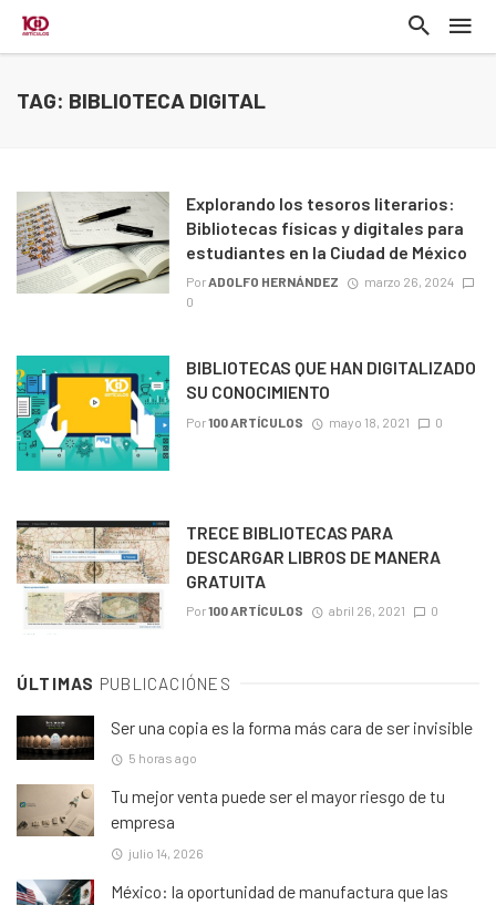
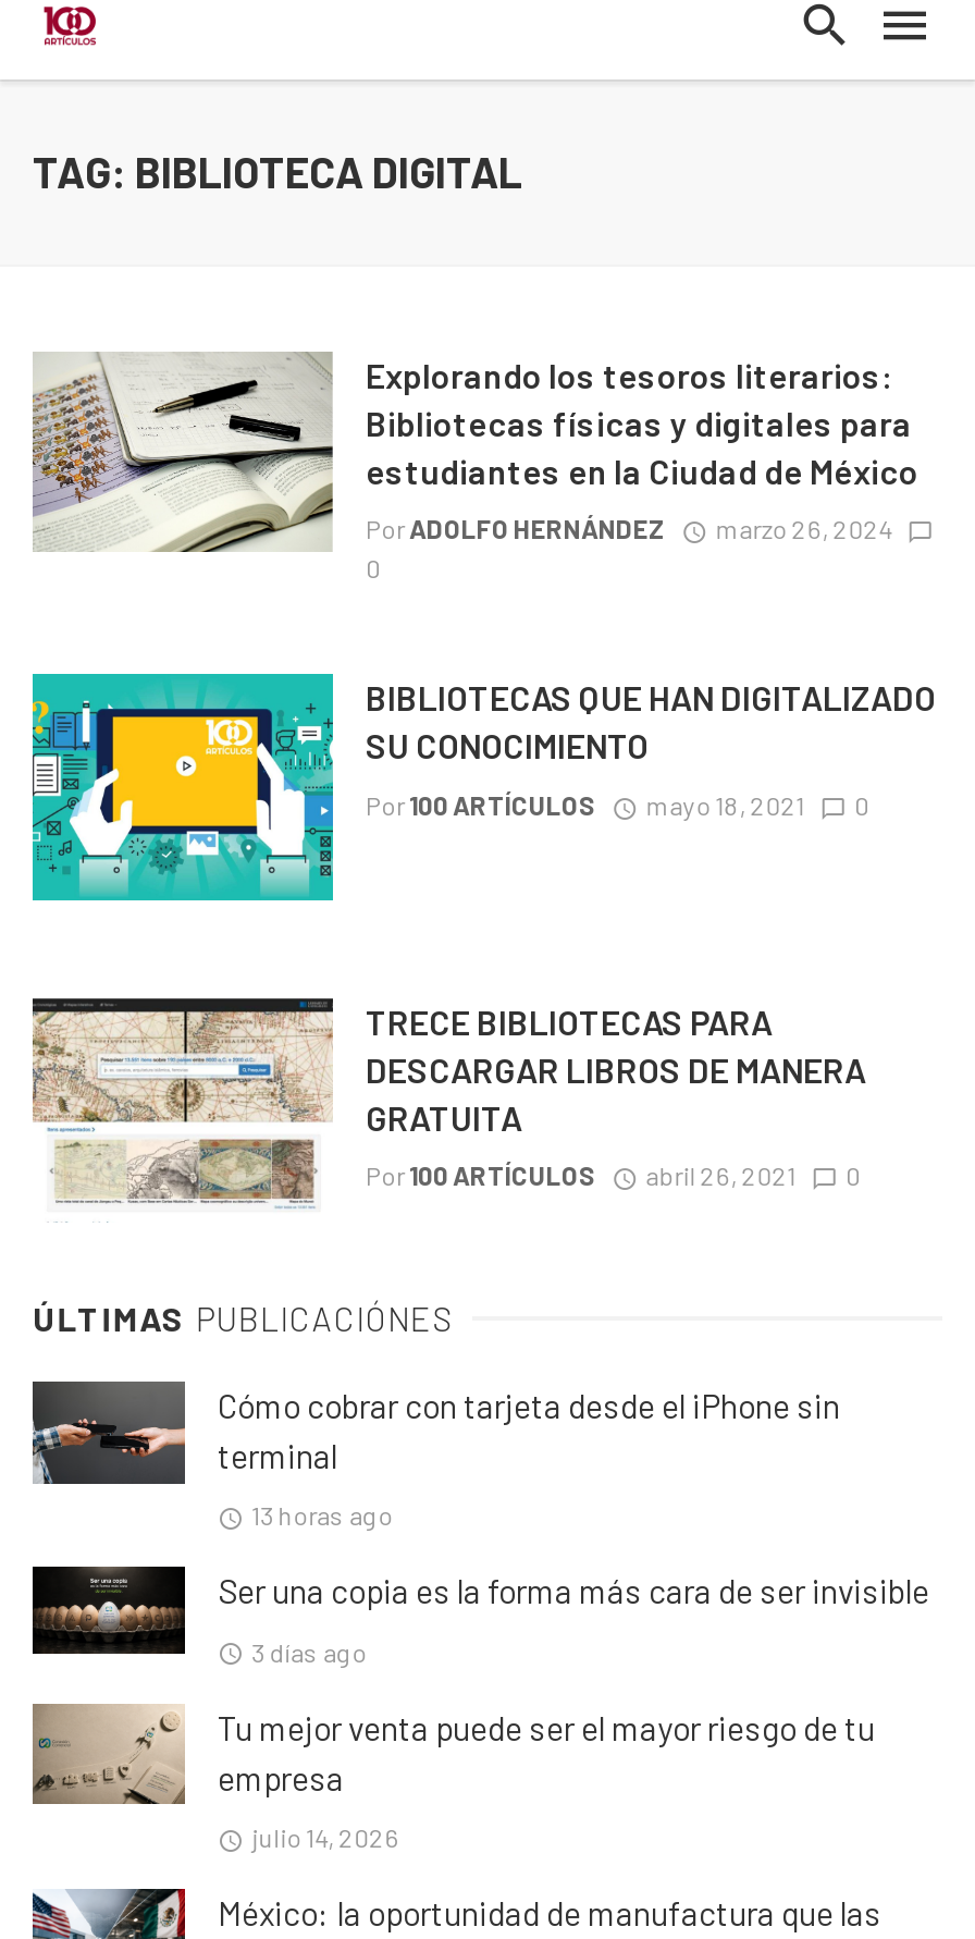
+ [image]
+ Cómo cobrar con tarjeta desde el iPhone sin
+ terminal
+ 13 horas ago

- 5 horas ago
+ 3 días ago
